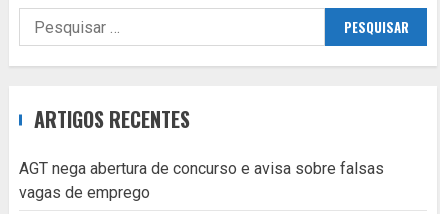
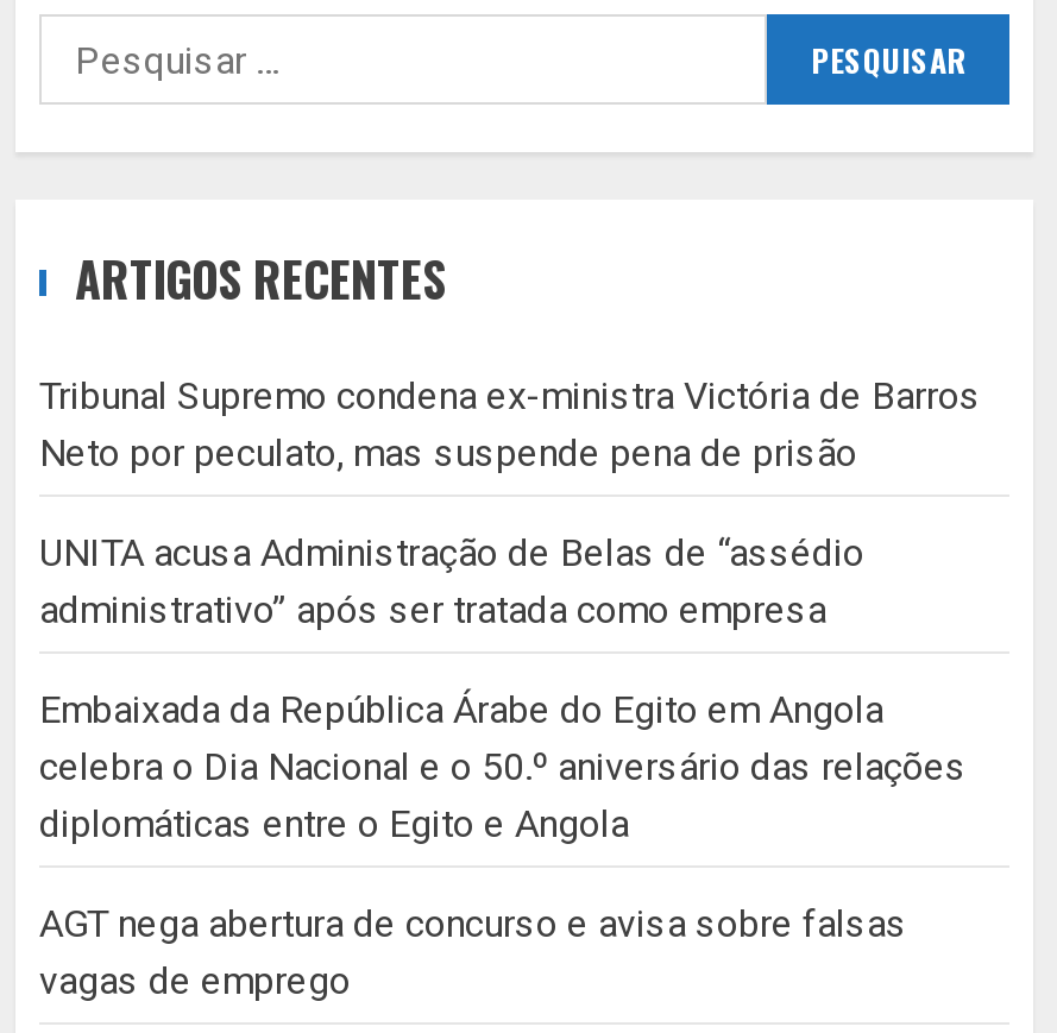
+ Tribunal Supremo condena ex-ministra Victória de Barros
+ Neto por peculato, mas suspende pena de prisão
+ UNITA acusa Administração de Belas de “assédio
+ administrativo” após ser tratada como empresa
+ Embaixada da República Árabe do Egito em Angola
+ celebra o Dia Nacional e o 50.º aniversário das relações
+ diplomáticas entre o Egito e Angola
